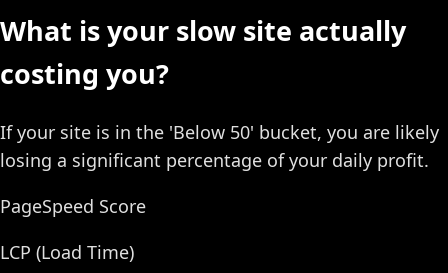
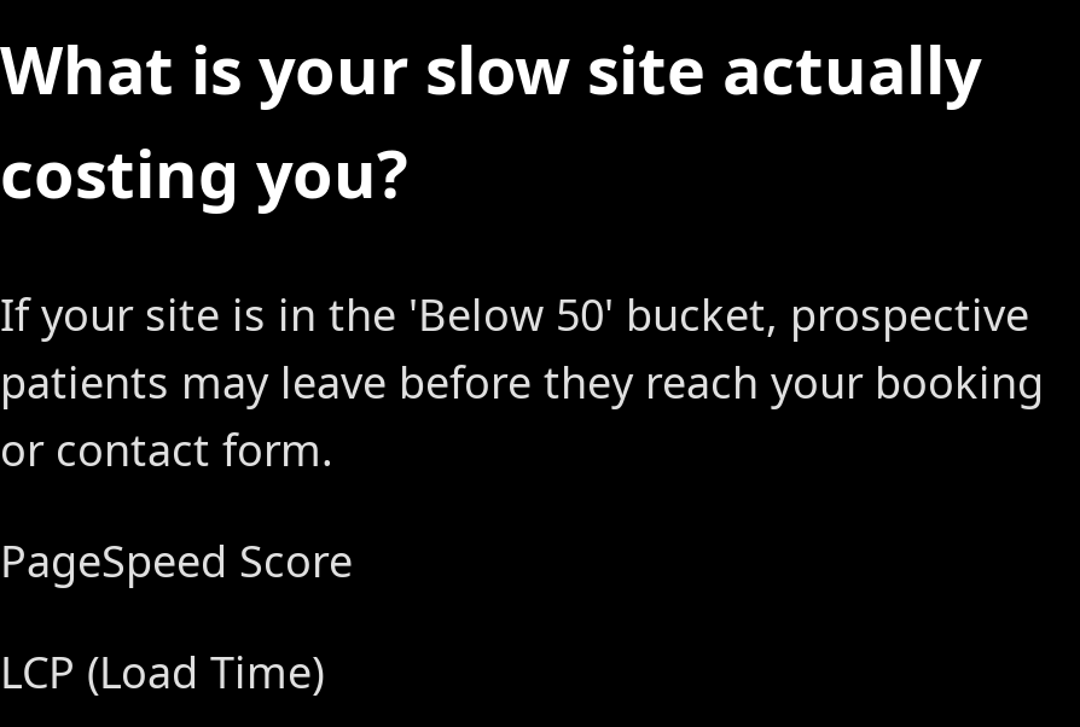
- If your site is in the 'Below 50' bucket, you are likely
- losing a significant percentage of your daily profit.
+ If your site is in the 'Below 50' bucket, prospective
+ patients may leave before they reach your booking
+ or contact form.
